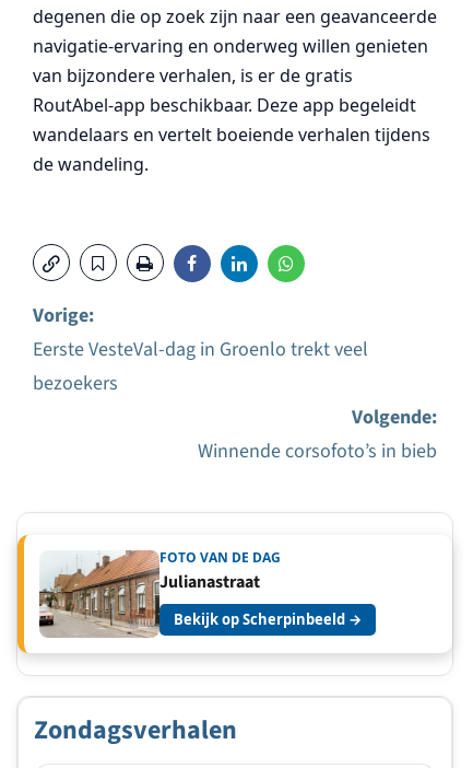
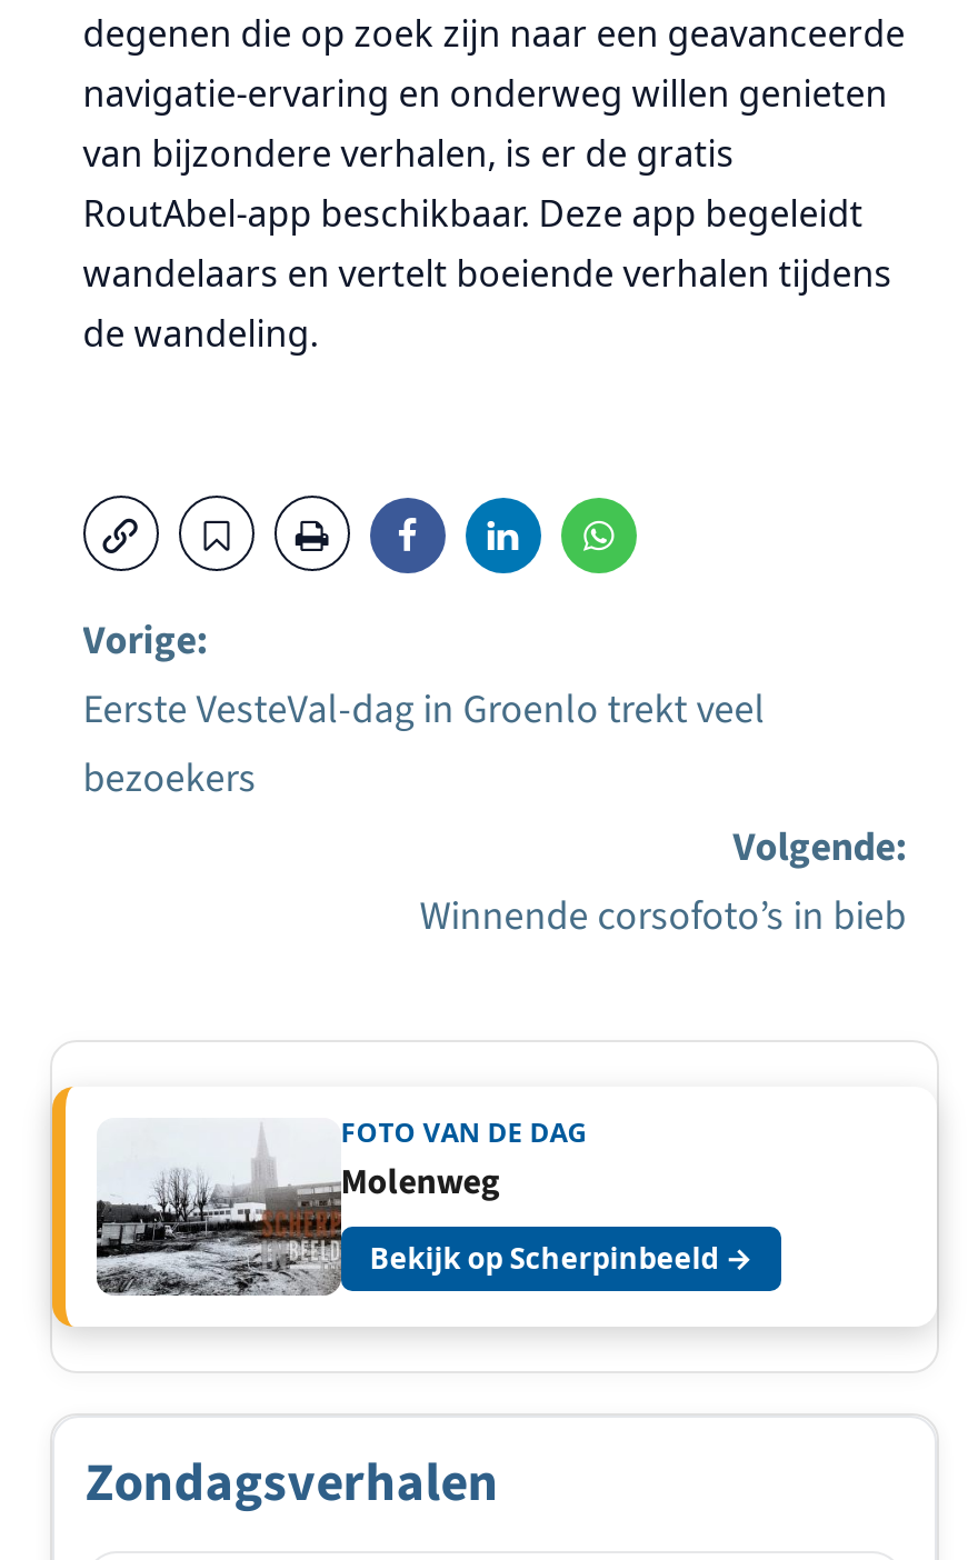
- [image]
- Julianastraat
+ [image]
+ Molenweg
